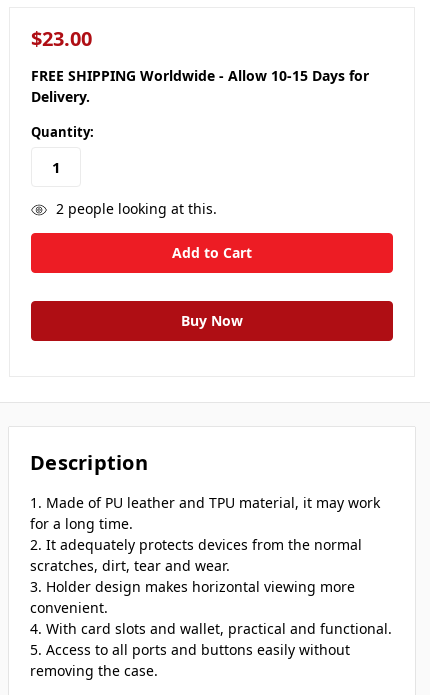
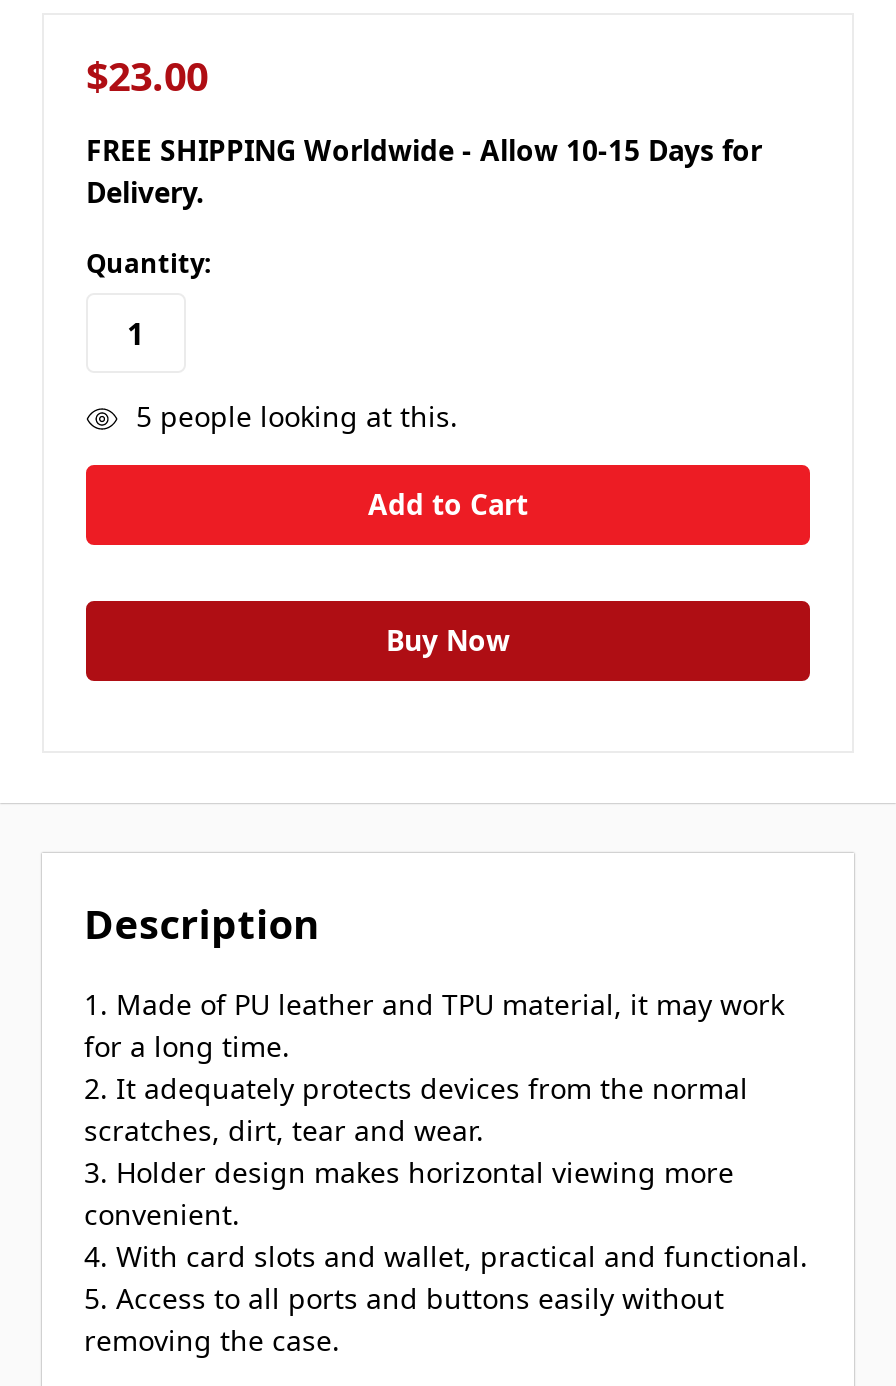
- 2 people looking at this.
+ 5 people looking at this.
